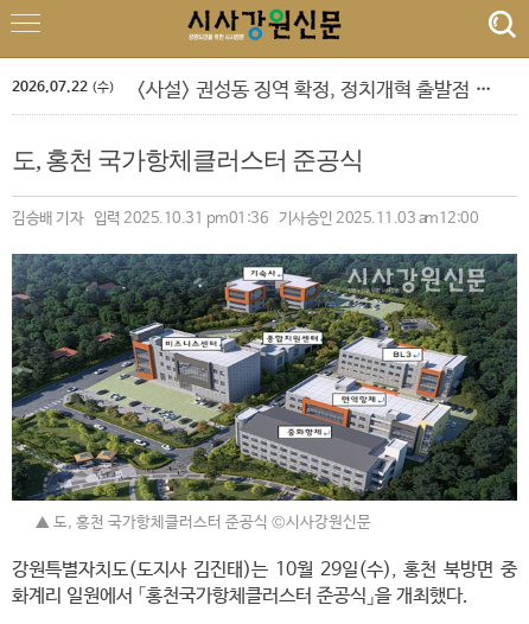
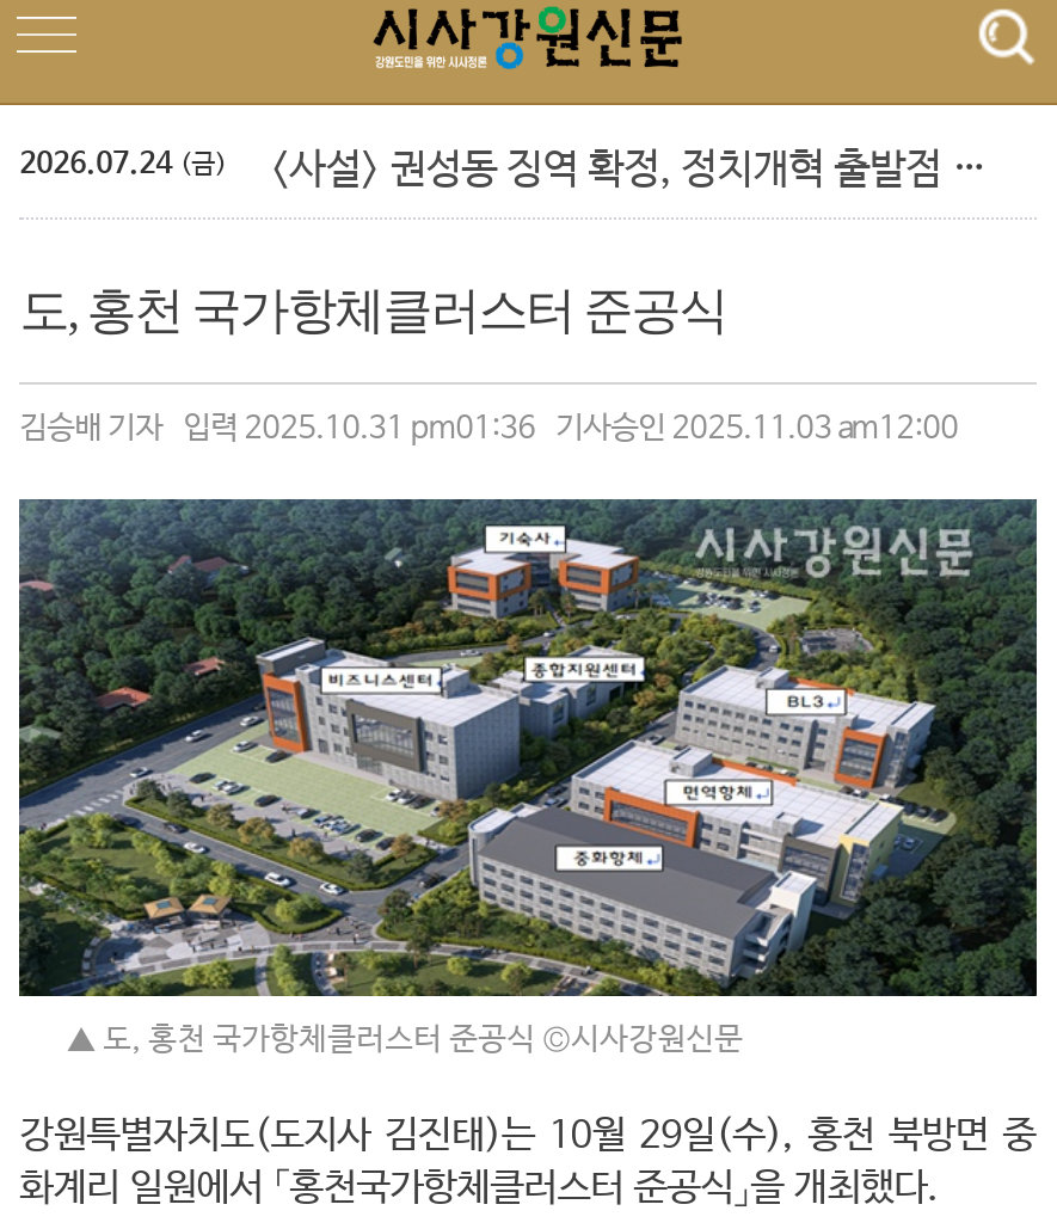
- 2026.07.22 (수)
+ 2026.07.24 (금)
